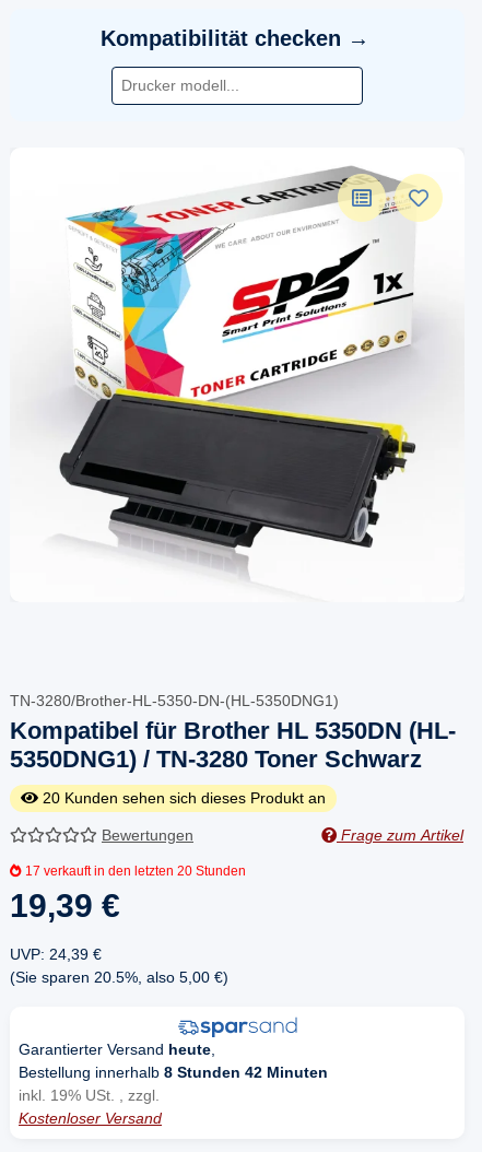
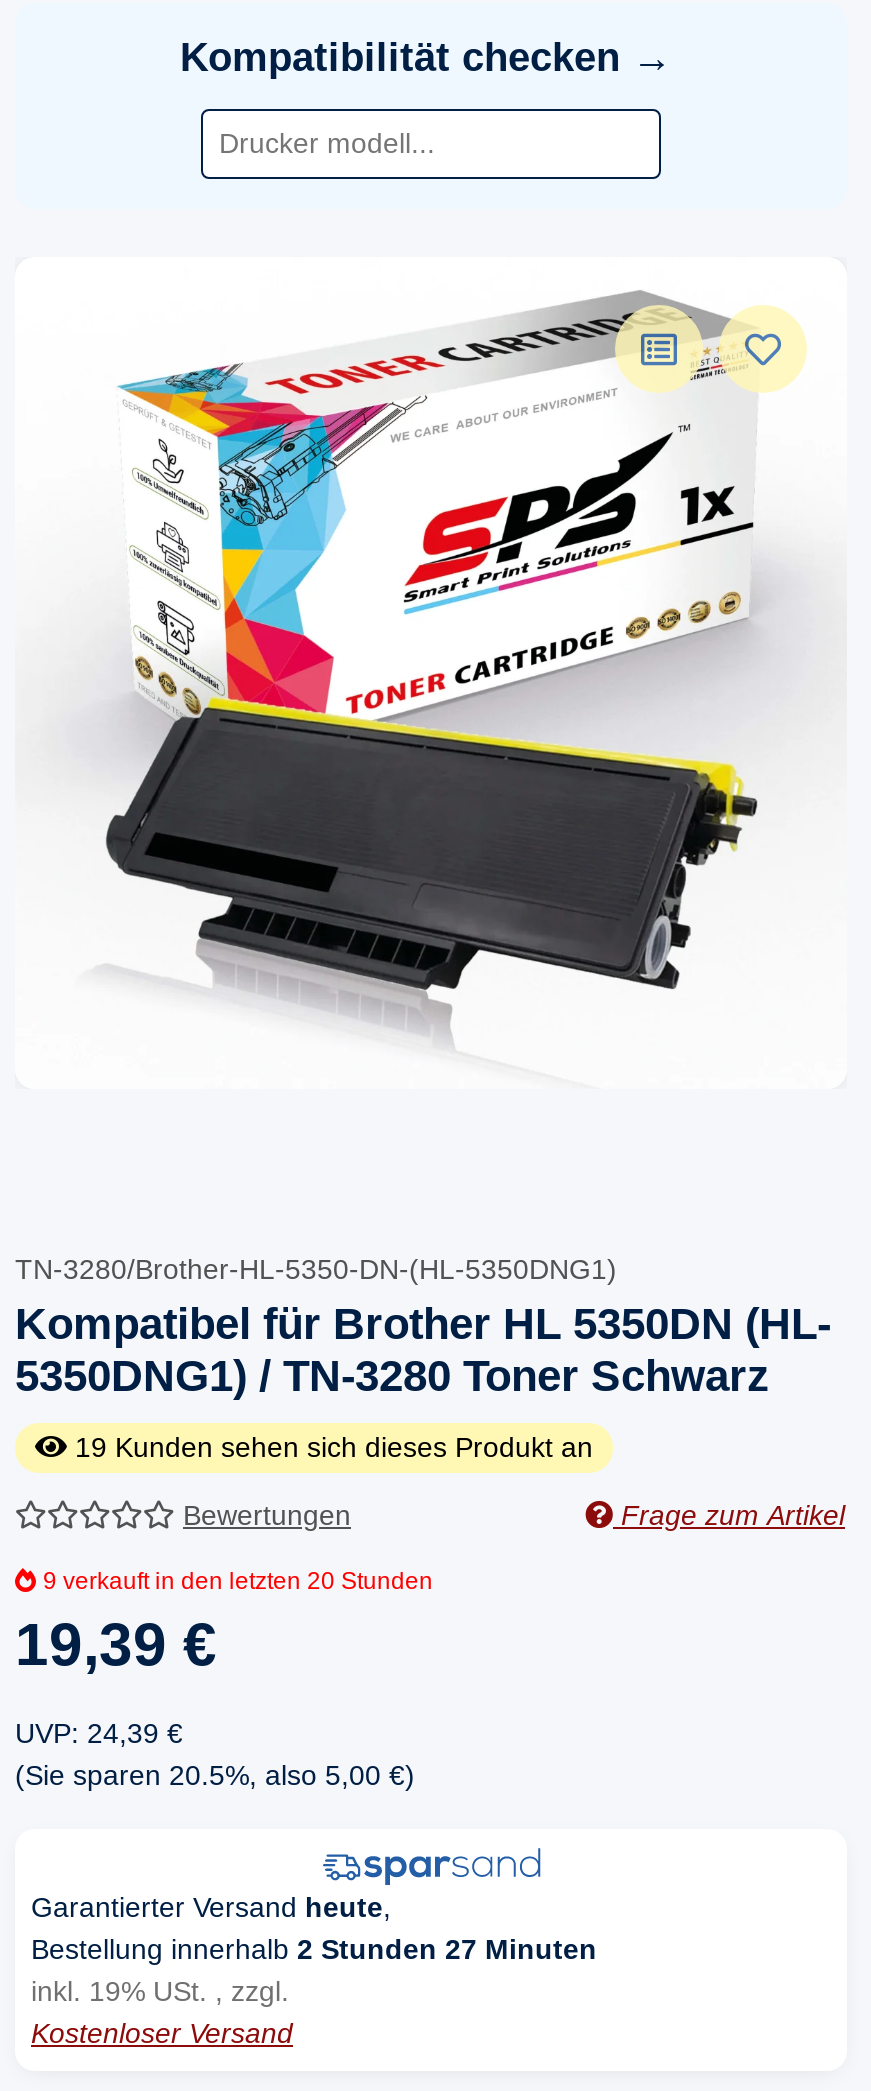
- 20 Kunden sehen sich dieses Produkt an
+ 19 Kunden sehen sich dieses Produkt an

- 17 verkauft in den letzten 20 Stunden
+ 9 verkauft in den letzten 20 Stunden

- Bestellung innerhalb 8 Stunden 42 Minuten
+ Bestellung innerhalb 2 Stunden 27 Minuten
